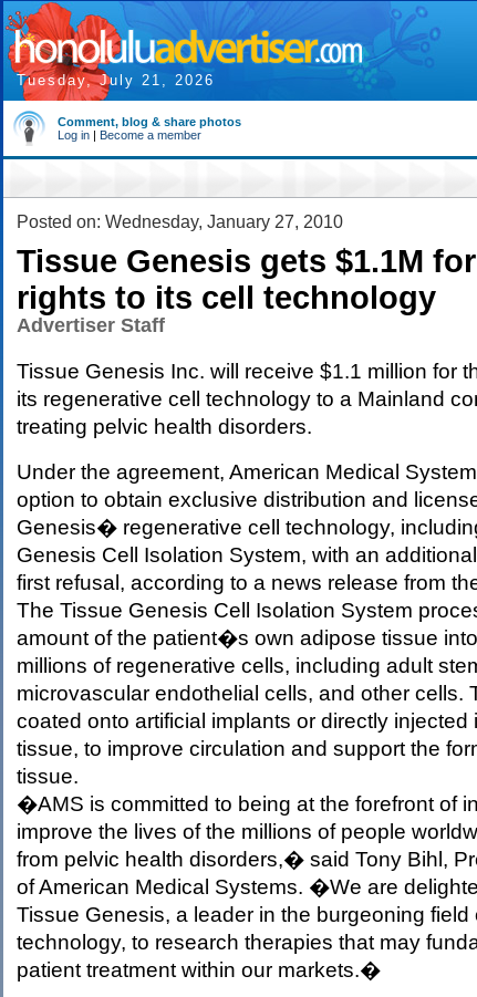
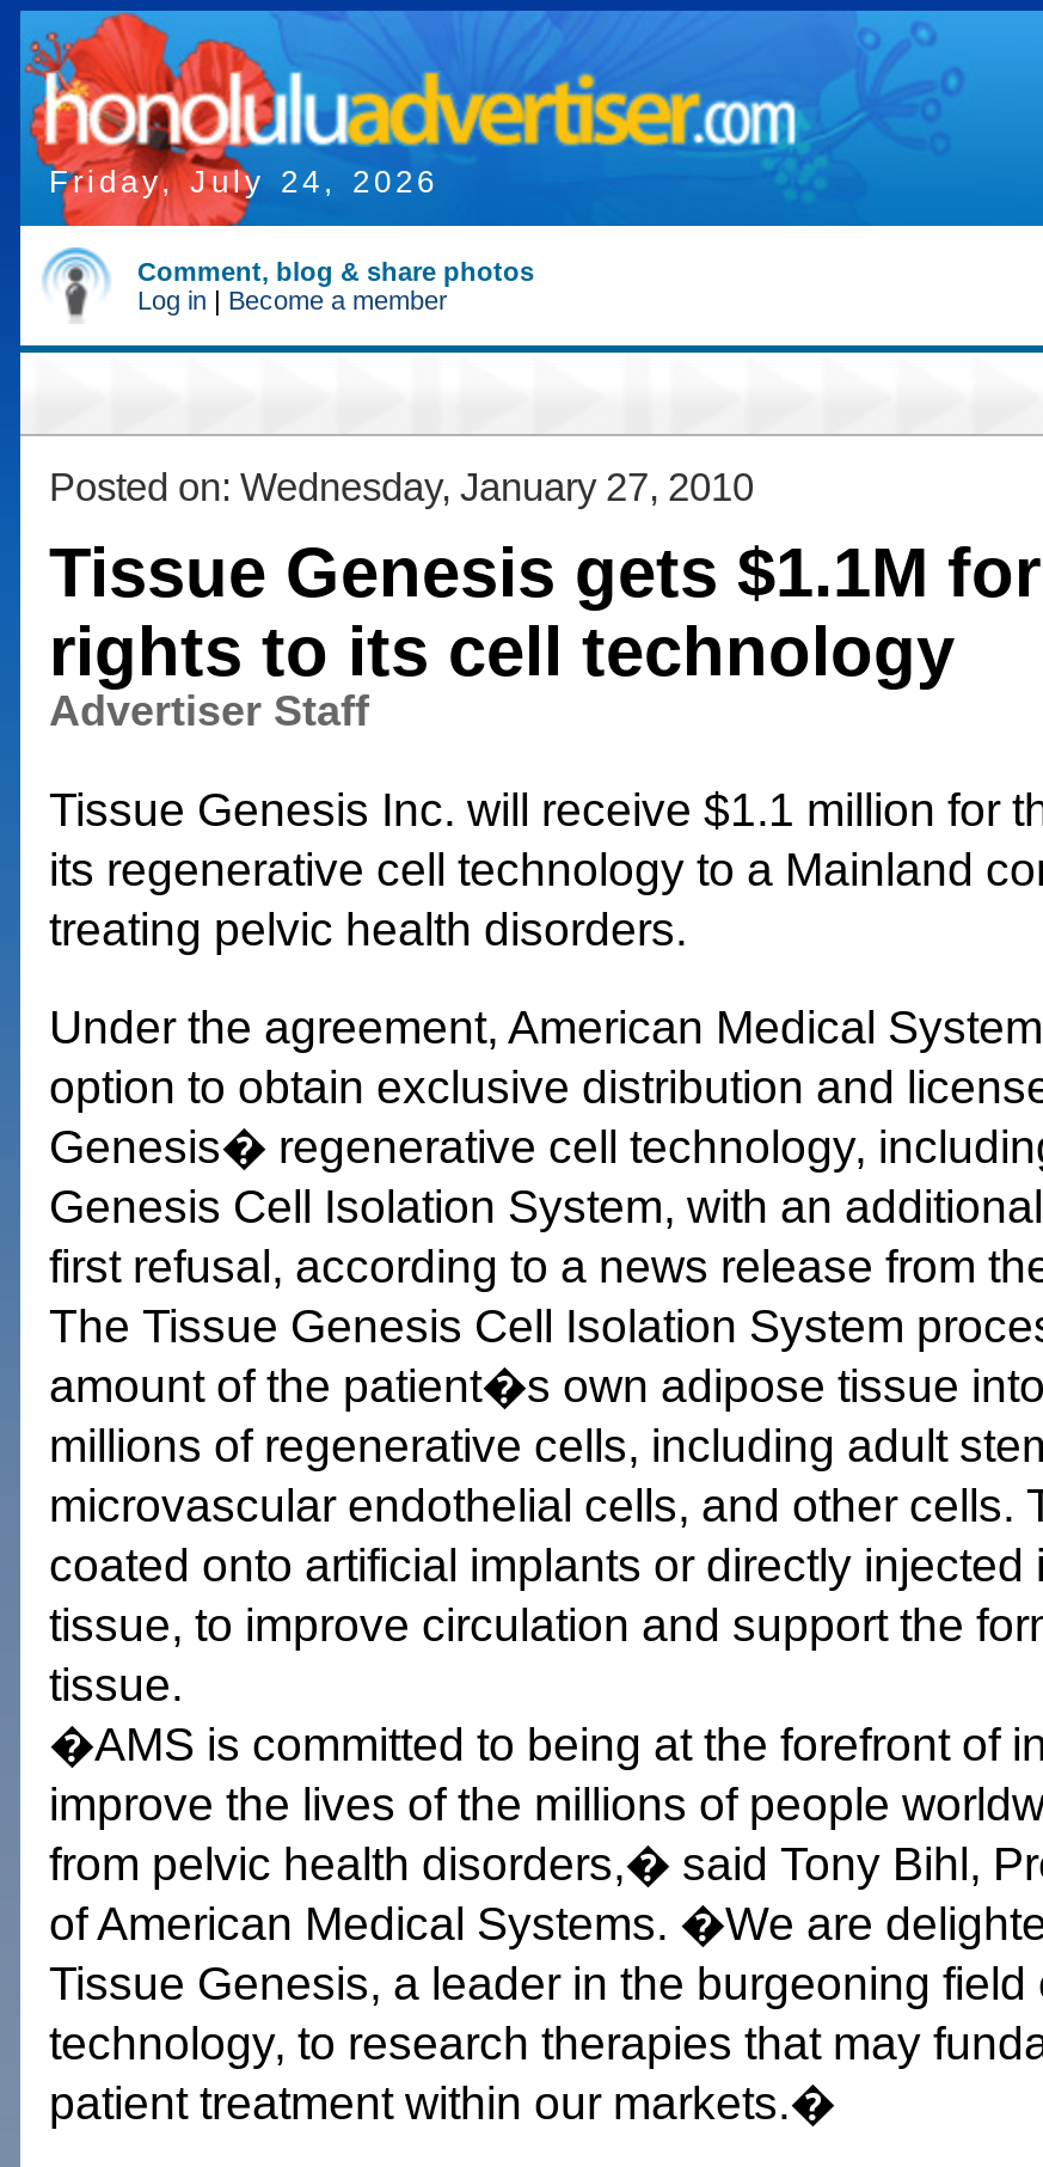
- Tuesday, July 21, 2026
+ Friday, July 24, 2026
